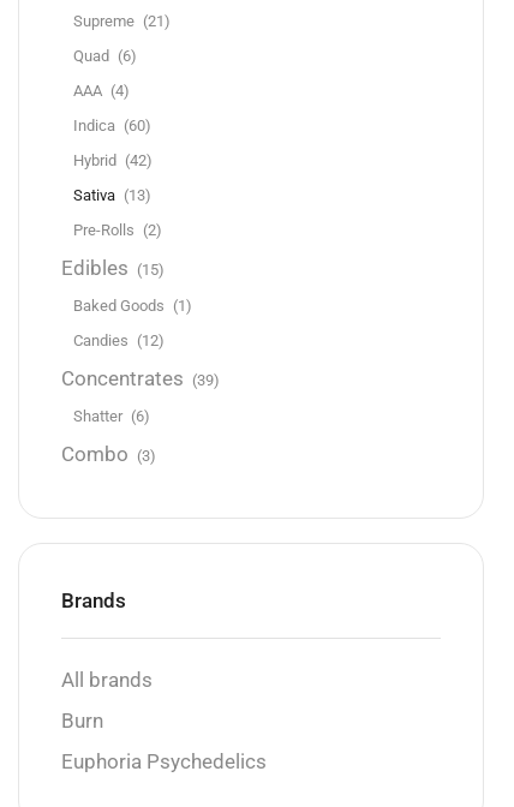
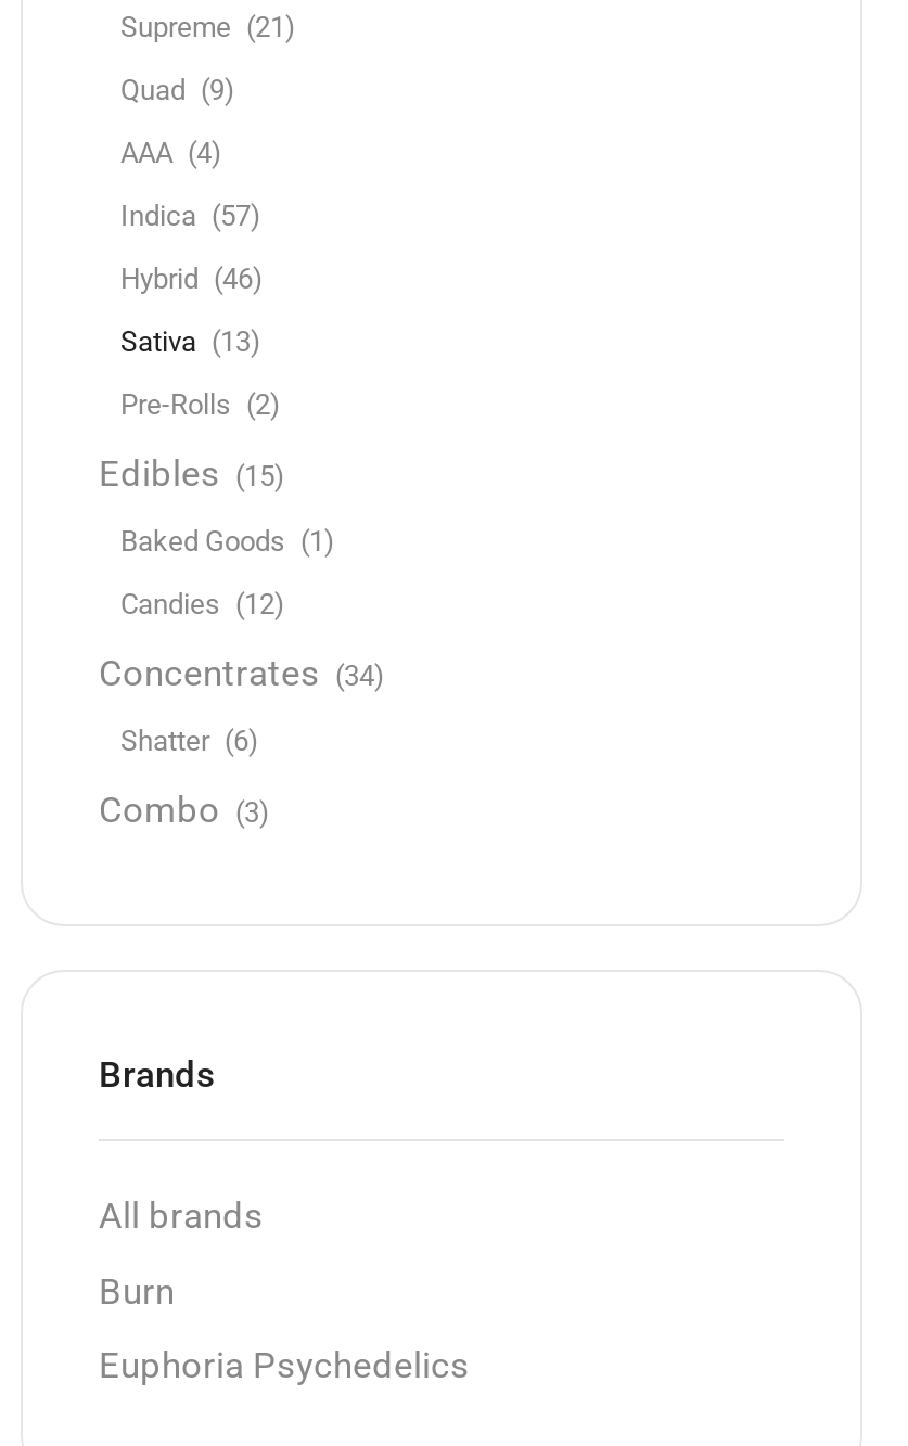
- Quad (6)
+ Quad (9)

- Indica (60)
+ Indica (57)

- Hybrid (42)
+ Hybrid (46)

- Concentrates (39)
+ Concentrates (34)
